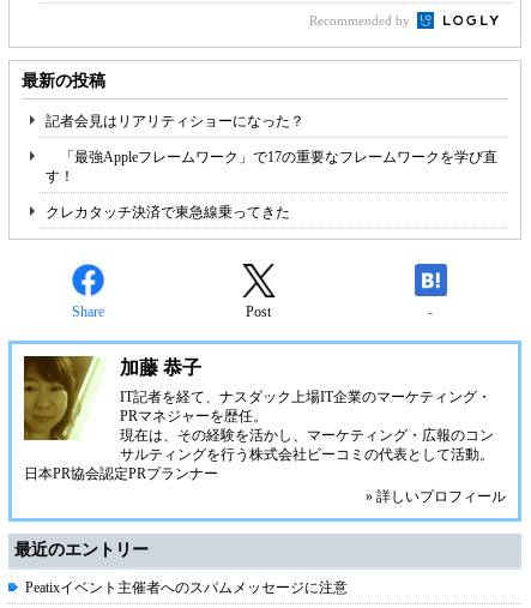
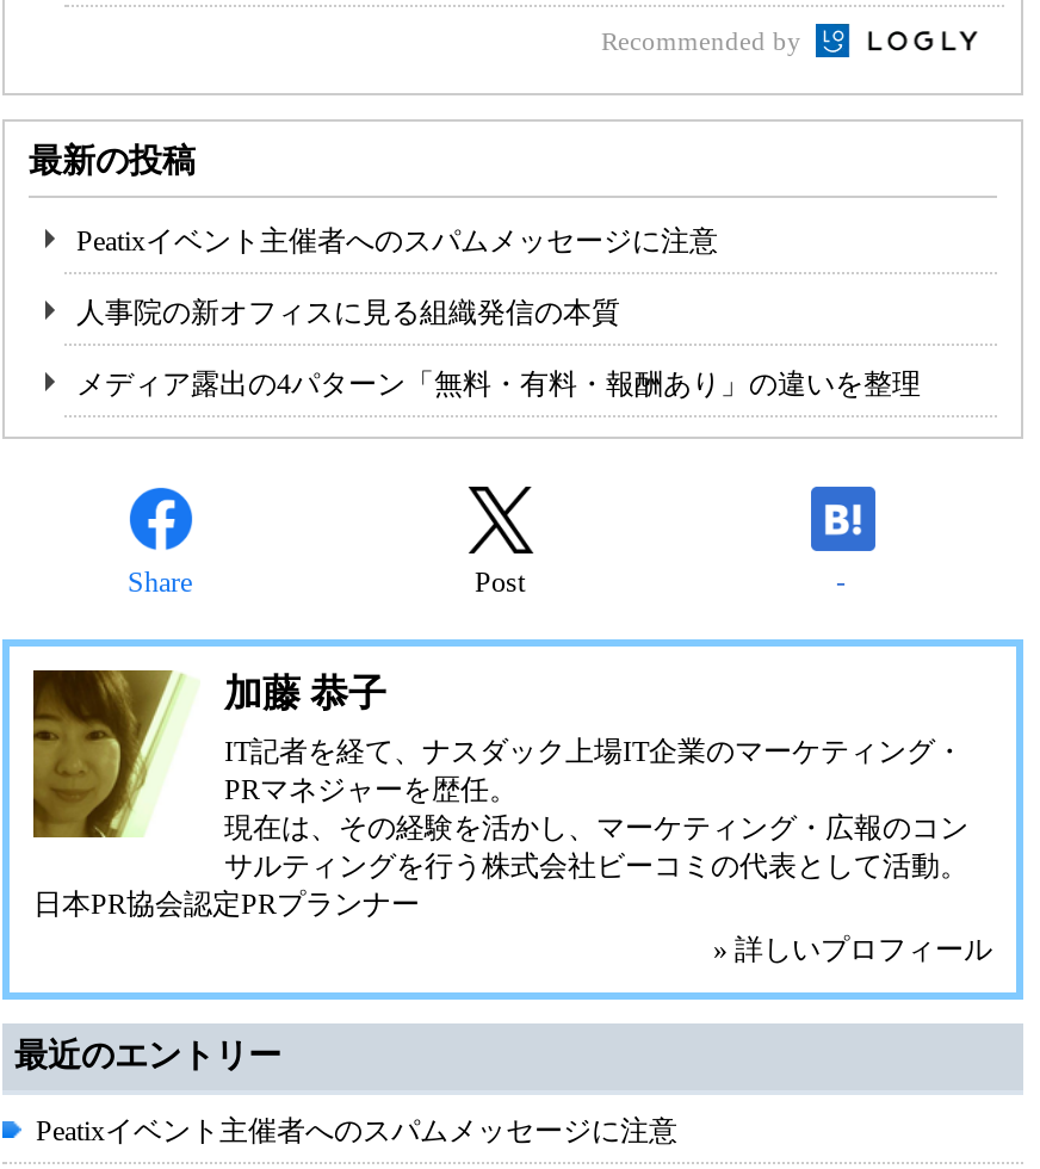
- 記者会見はリアリティショーになった？
+ Peatixイベント主催者へのスパムメッセージに注意

- 「最強Appleフレームワーク」で17の重要なフレームワークを学び直
- す！
+ 人事院の新オフィスに見る組織発信の本質

- クレカタッチ決済で東急線乗ってきた
+ メディア露出の4パターン「無料・有料・報酬あり」の違いを整理
